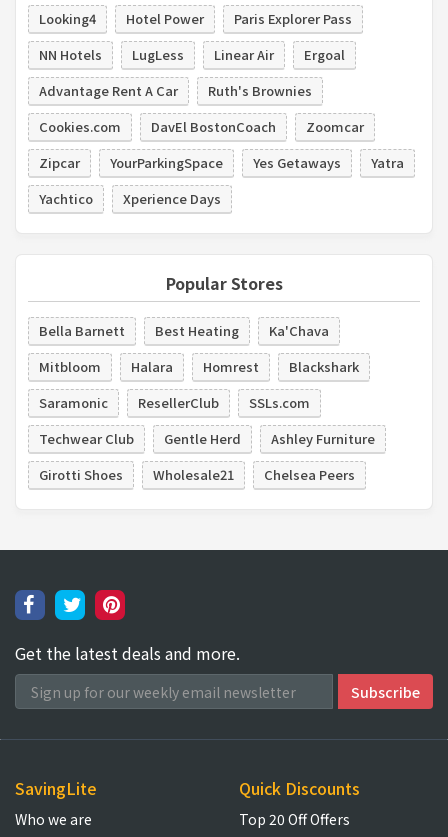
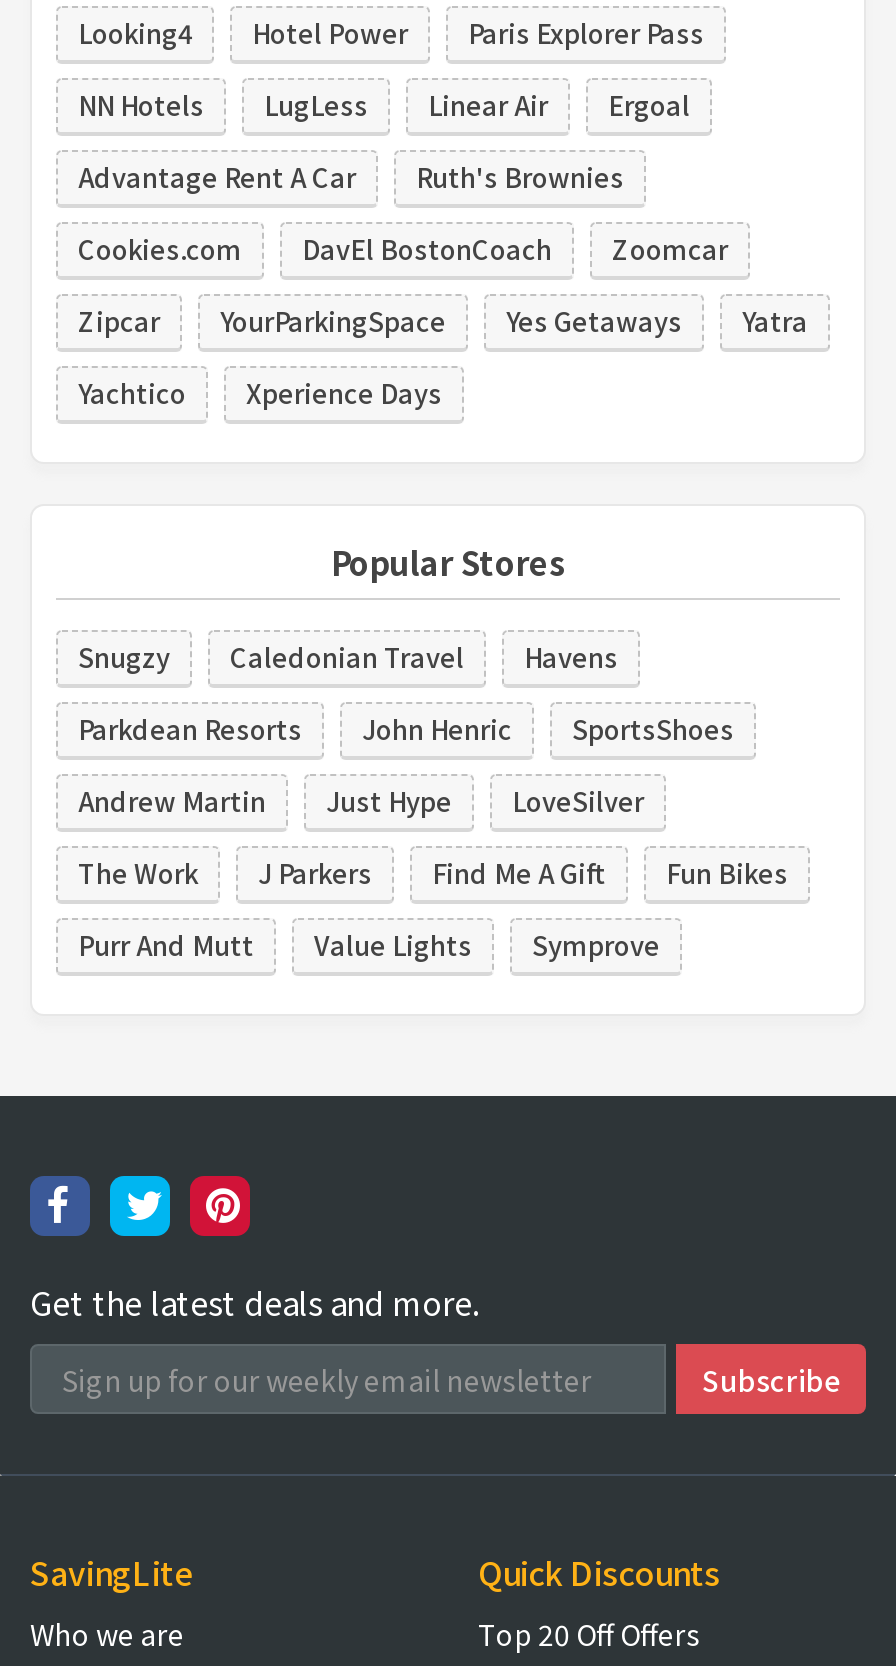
- Bella Barnett
- Best Heating
- Ka'Chava
+ Snugzy
+ Caledonian Travel
+ Havens

- Mitbloom
- Halara
- Homrest
- Blackshark
+ Parkdean Resorts
+ John Henric
+ SportsShoes

- Saramonic
- ResellerClub
- SSLs.com
+ Andrew Martin
+ Just Hype
+ LoveSilver

- Techwear Club
- Gentle Herd
- Ashley Furniture
+ The Work
+ J Parkers
+ Find Me A Gift
+ Fun Bikes

- Girotti Shoes
- Wholesale21
- Chelsea Peers
+ Purr And Mutt
+ Value Lights
+ Symprove
